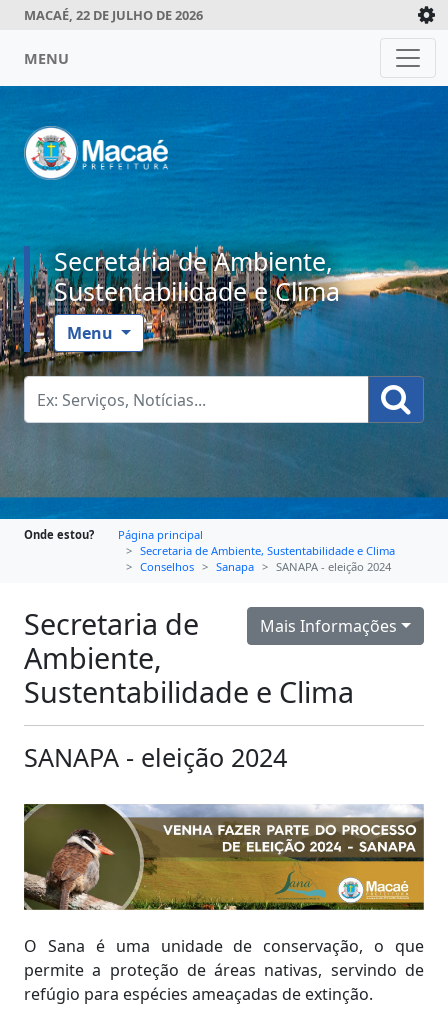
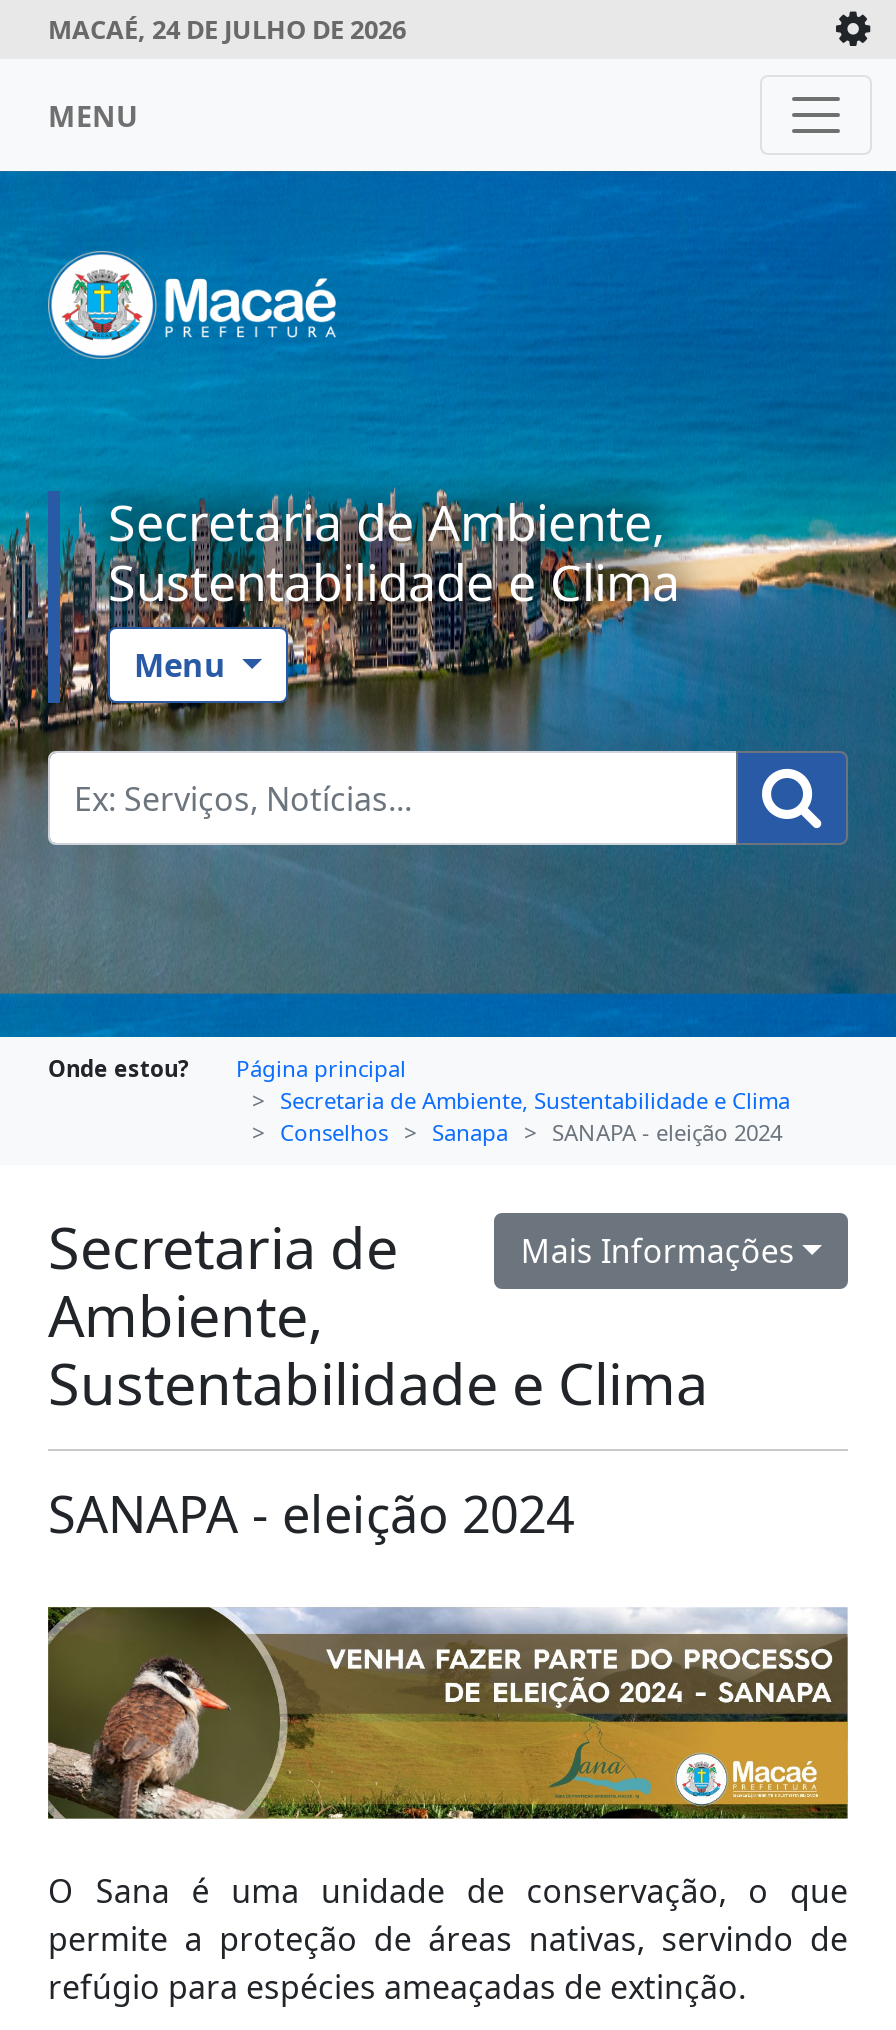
- MACAÉ, 22 DE JULHO DE 2026
+ MACAÉ, 24 DE JULHO DE 2026
